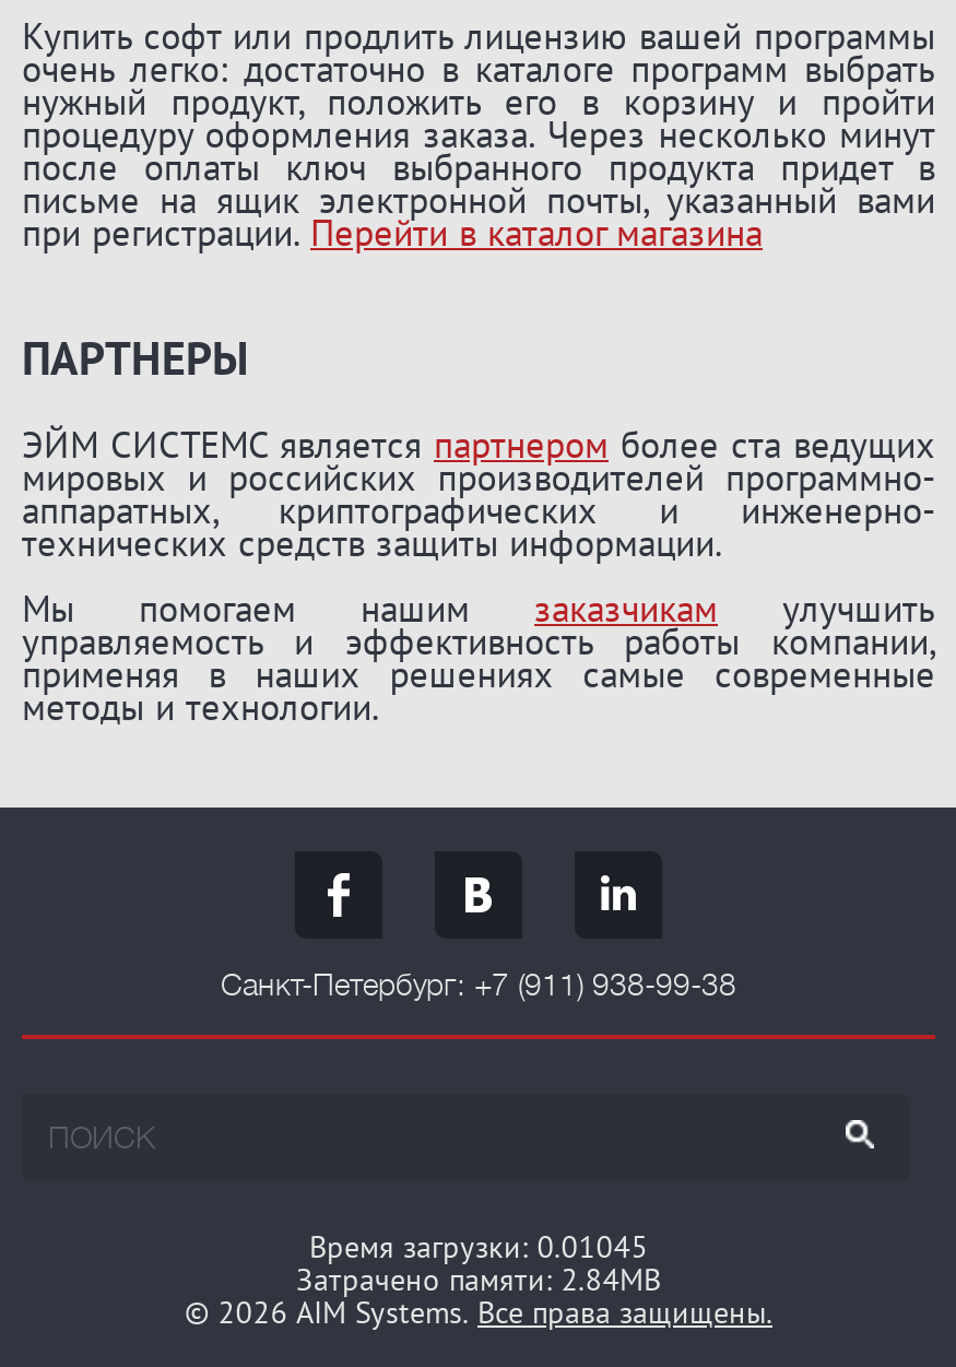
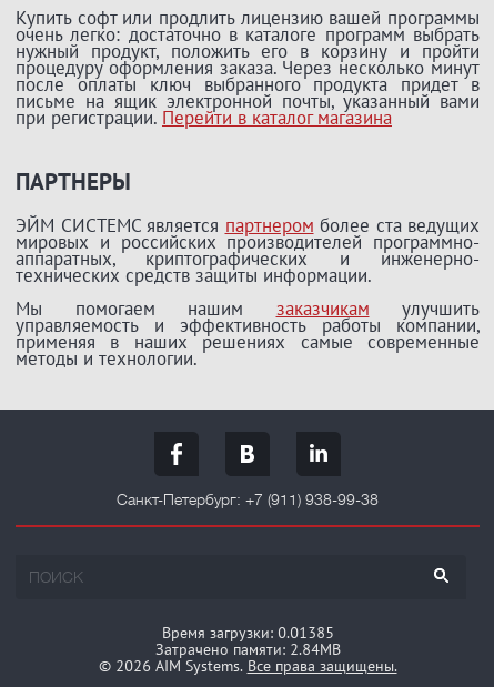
- Время загрузки: 0.01045
+ Время загрузки: 0.01385
